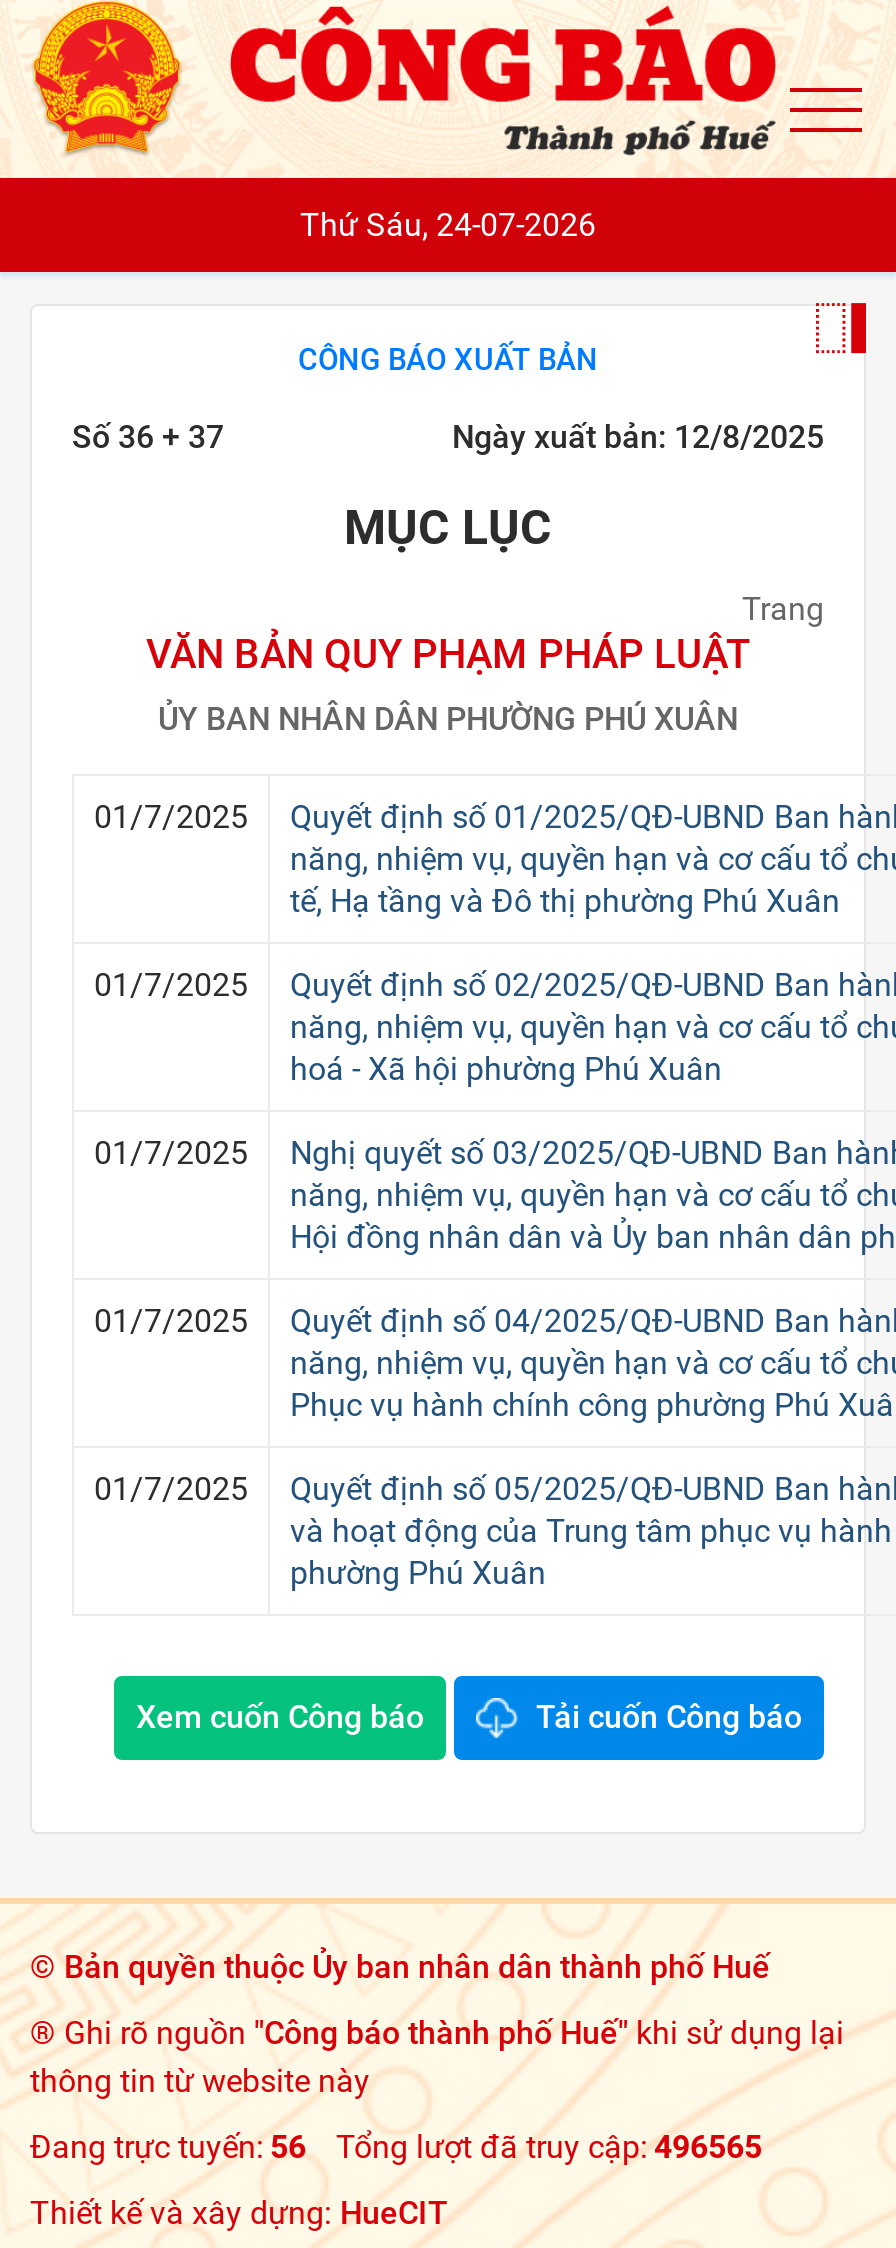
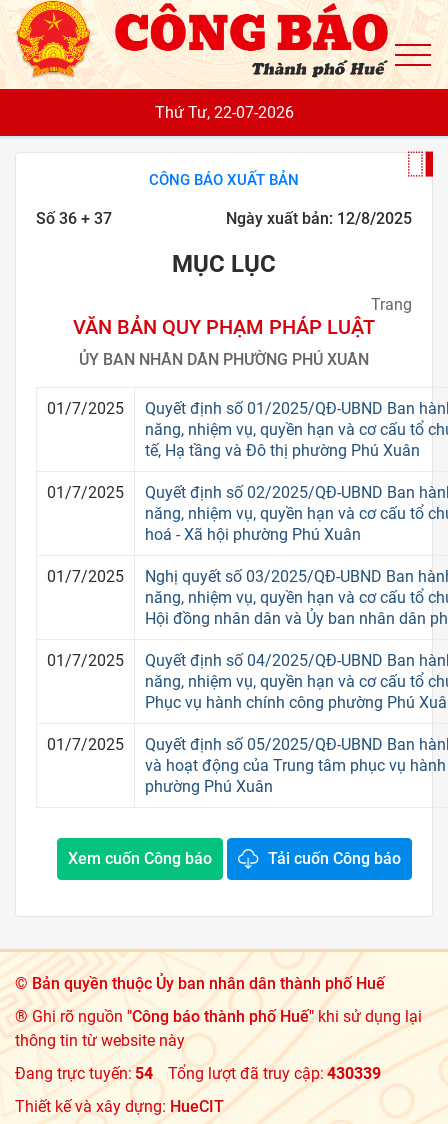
- Thứ Sáu, 24-07-2026
+ Thứ Tư, 22-07-2026

- Đang trực tuyến: 56
+ Đang trực tuyến: 54

- Tổng lượt đã truy cập: 496565
+ Tổng lượt đã truy cập: 430339
